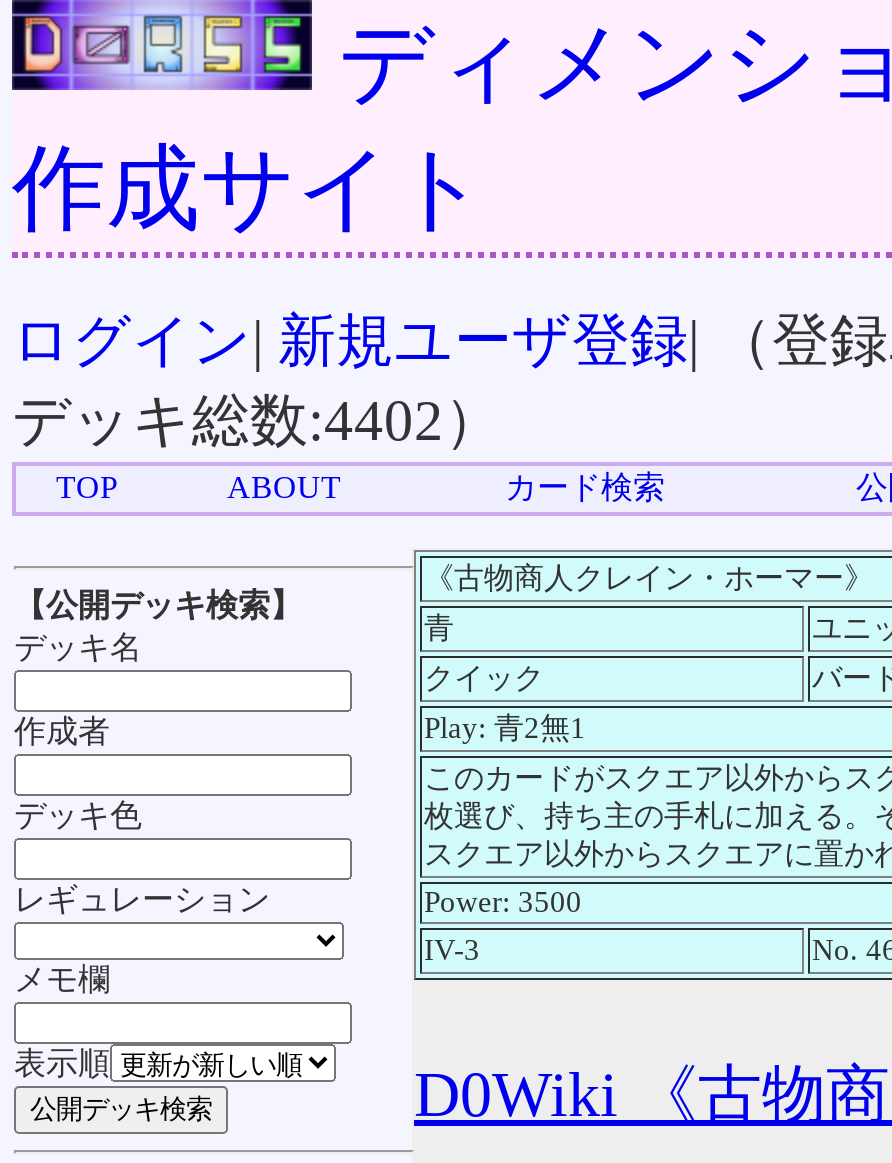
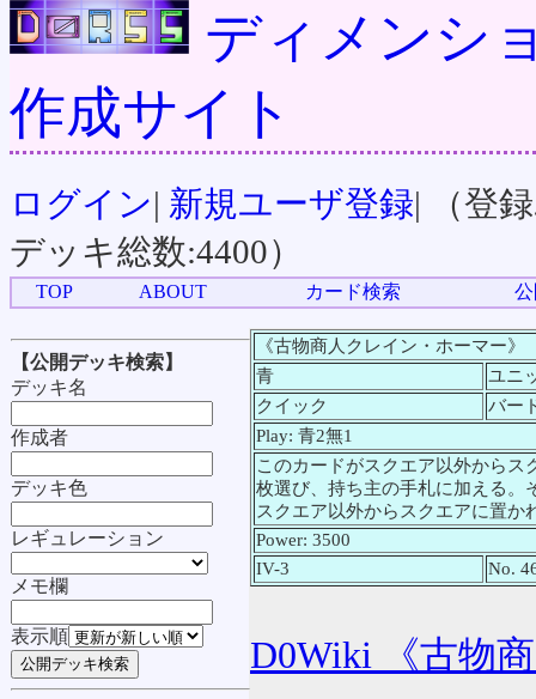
- デッキ総数:4402）
+ デッキ総数:4400）
